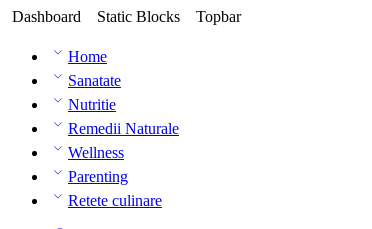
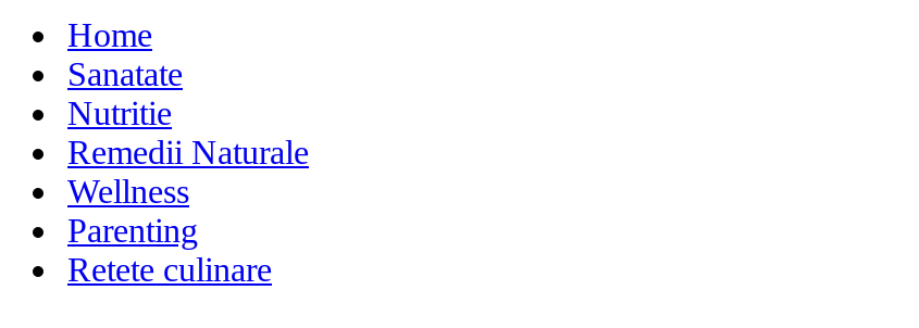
- Dashboard Static Blocks Topbar
